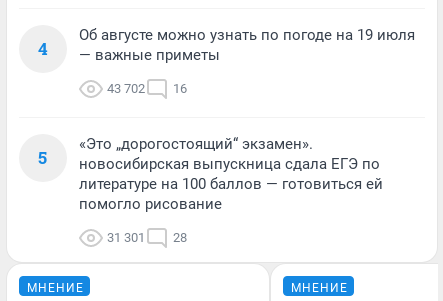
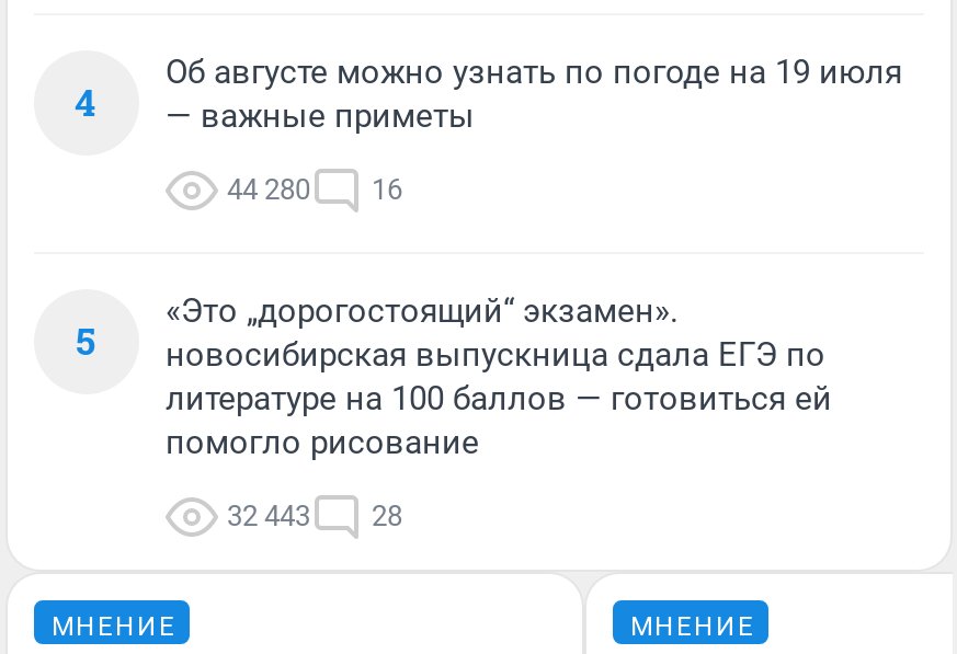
- 43 702 16
+ 44 280 16

- 31 301 28
+ 32 443 28
